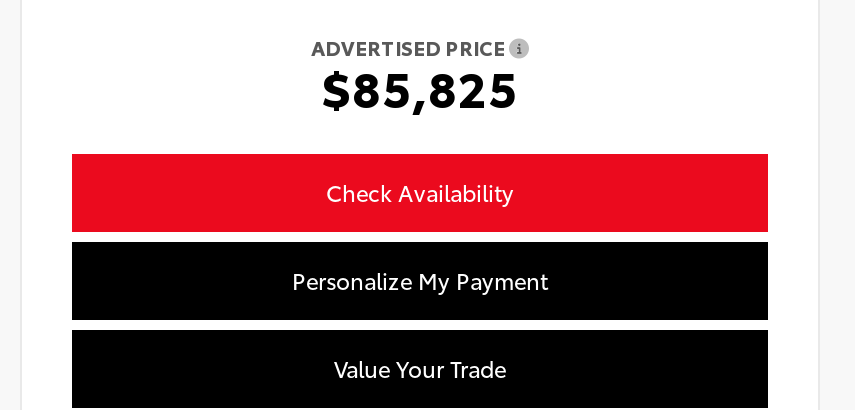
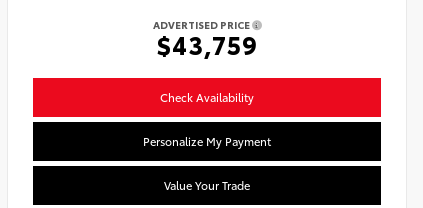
- $85,825
+ $43,759
